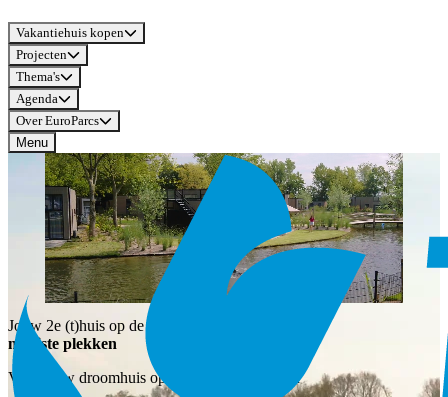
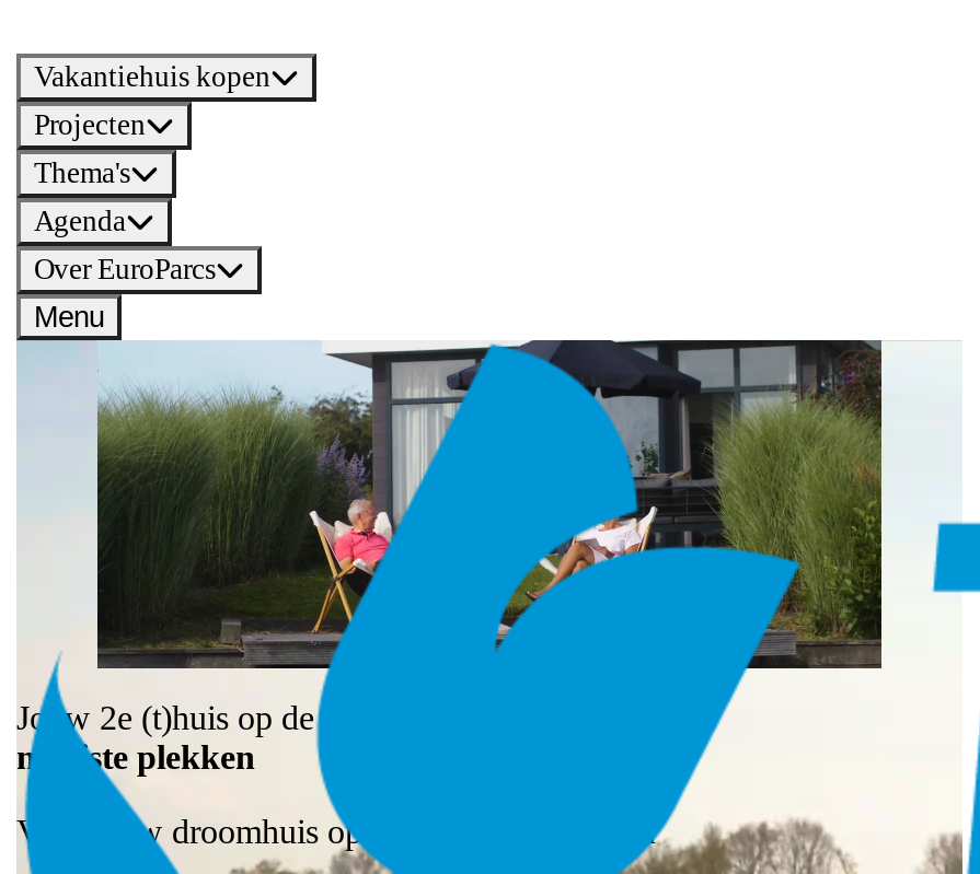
- [image]
+ [image]
